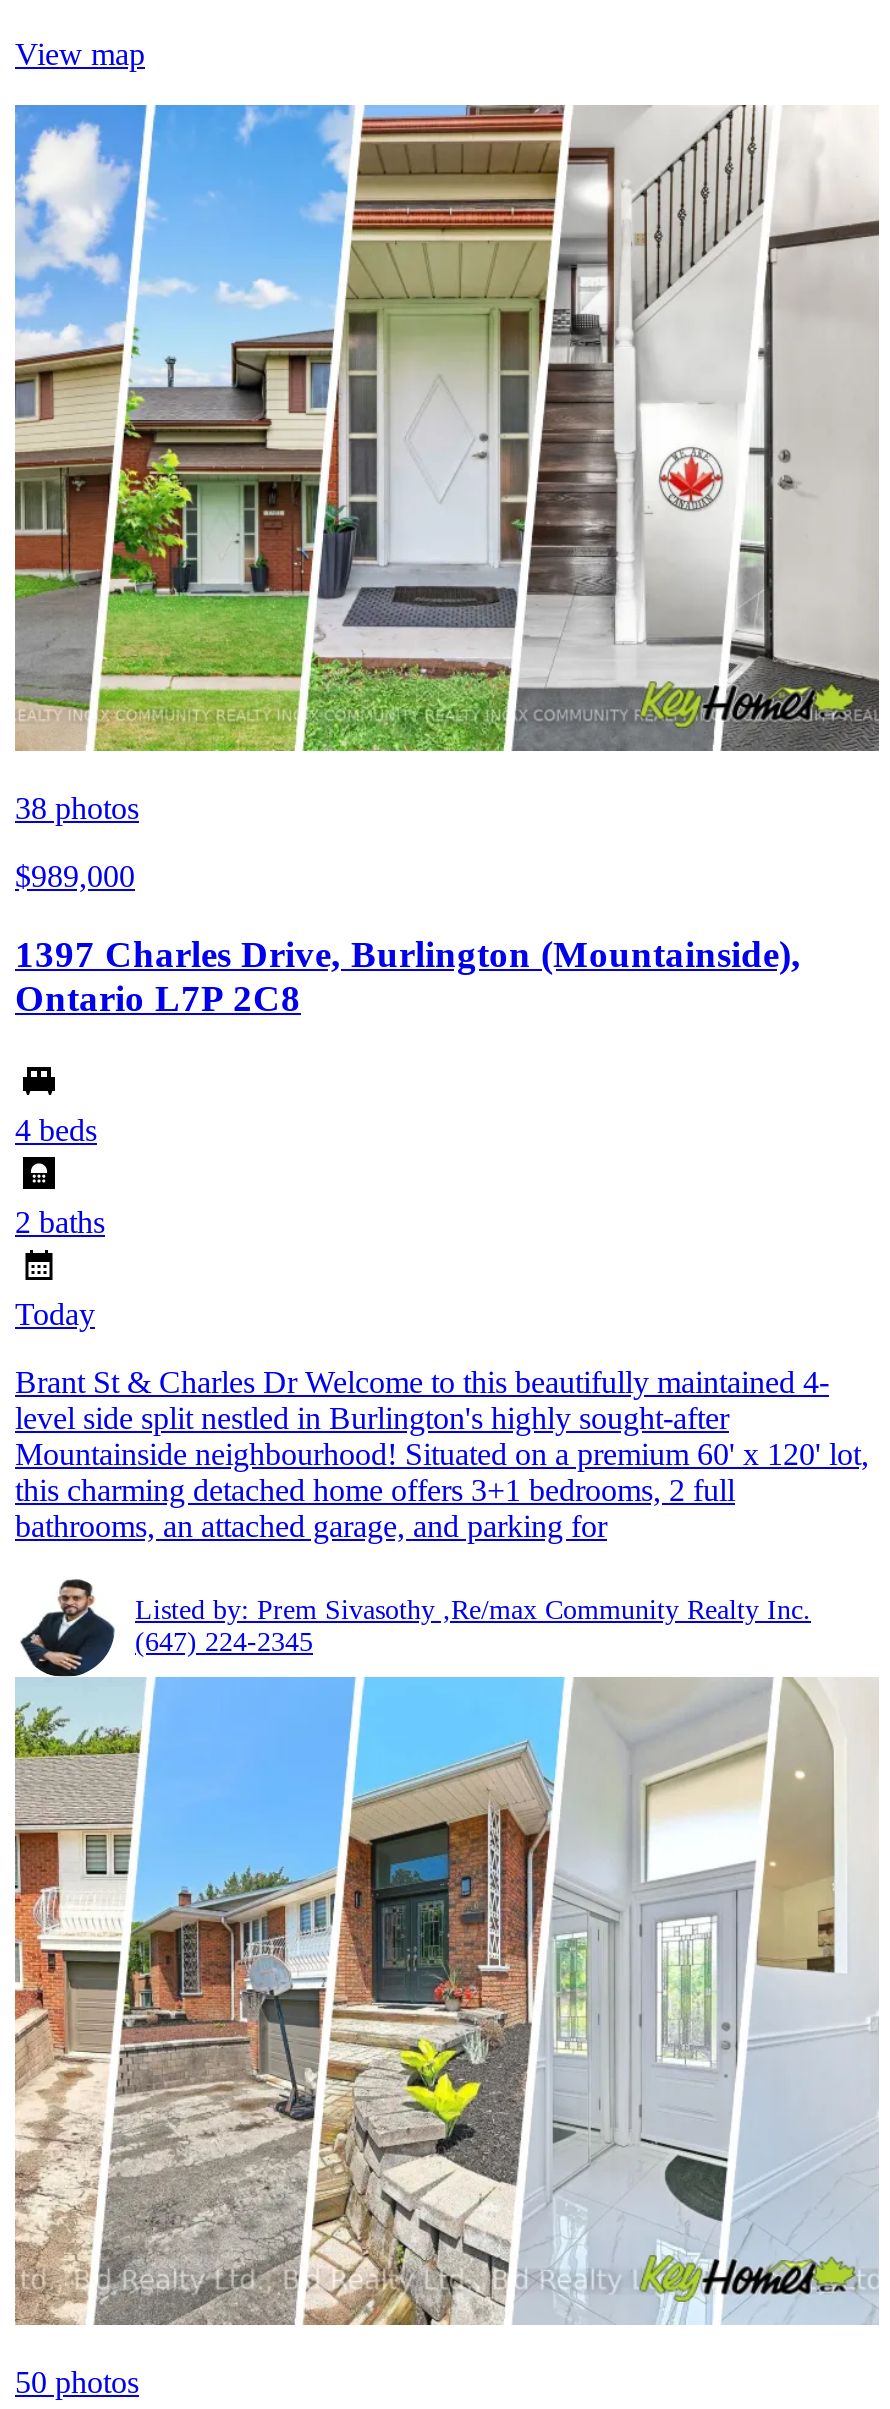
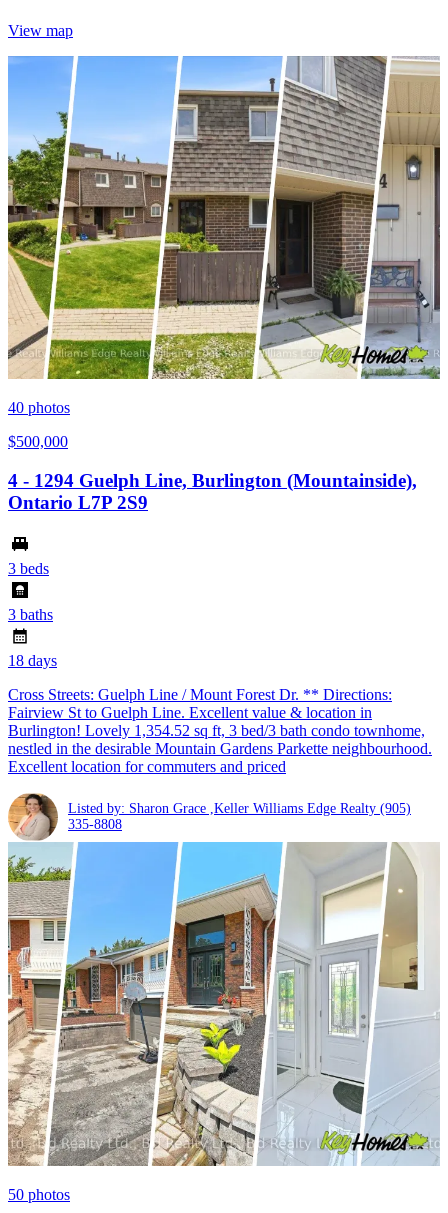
- [image]
- 38 photos
+ [image]
+ 40 photos

- $989,000
+ $500,000

- 1397 Charles Drive, Burlington (Mountainside),
- Ontario L7P 2C8
+ 4 - 1294 Guelph Line, Burlington (Mountainside),
+ Ontario L7P 2S9

- 4 beds
+ 3 beds

- 2 baths
+ 3 baths

- Today
+ 18 days

- Brant St & Charles Dr Welcome to this beautifully maintained 4-
- level side split nestled in Burlington's highly sought-after
- Mountainside neighbourhood! Situated on a premium 60' x 120' lot,
- this charming detached home offers 3+1 bedrooms, 2 full
- bathrooms, an attached garage, and parking for
+ Cross Streets: Guelph Line / Mount Forest Dr. ** Directions:
+ Fairview St to Guelph Line. Excellent value & location in
+ Burlington! Lovely 1,354.52 sq ft, 3 bed/3 bath condo townhome,
+ nestled in the desirable Mountain Gardens Parkette neighbourhood.
+ Excellent location for commuters and priced

- [image]
- Listed by: Prem Sivasothy ,Re/max Community Realty Inc.
- (647) 224-2345
+ [image]
+ Listed by: Sharon Grace ,Keller Williams Edge Realty (905)
+ 335-8808
